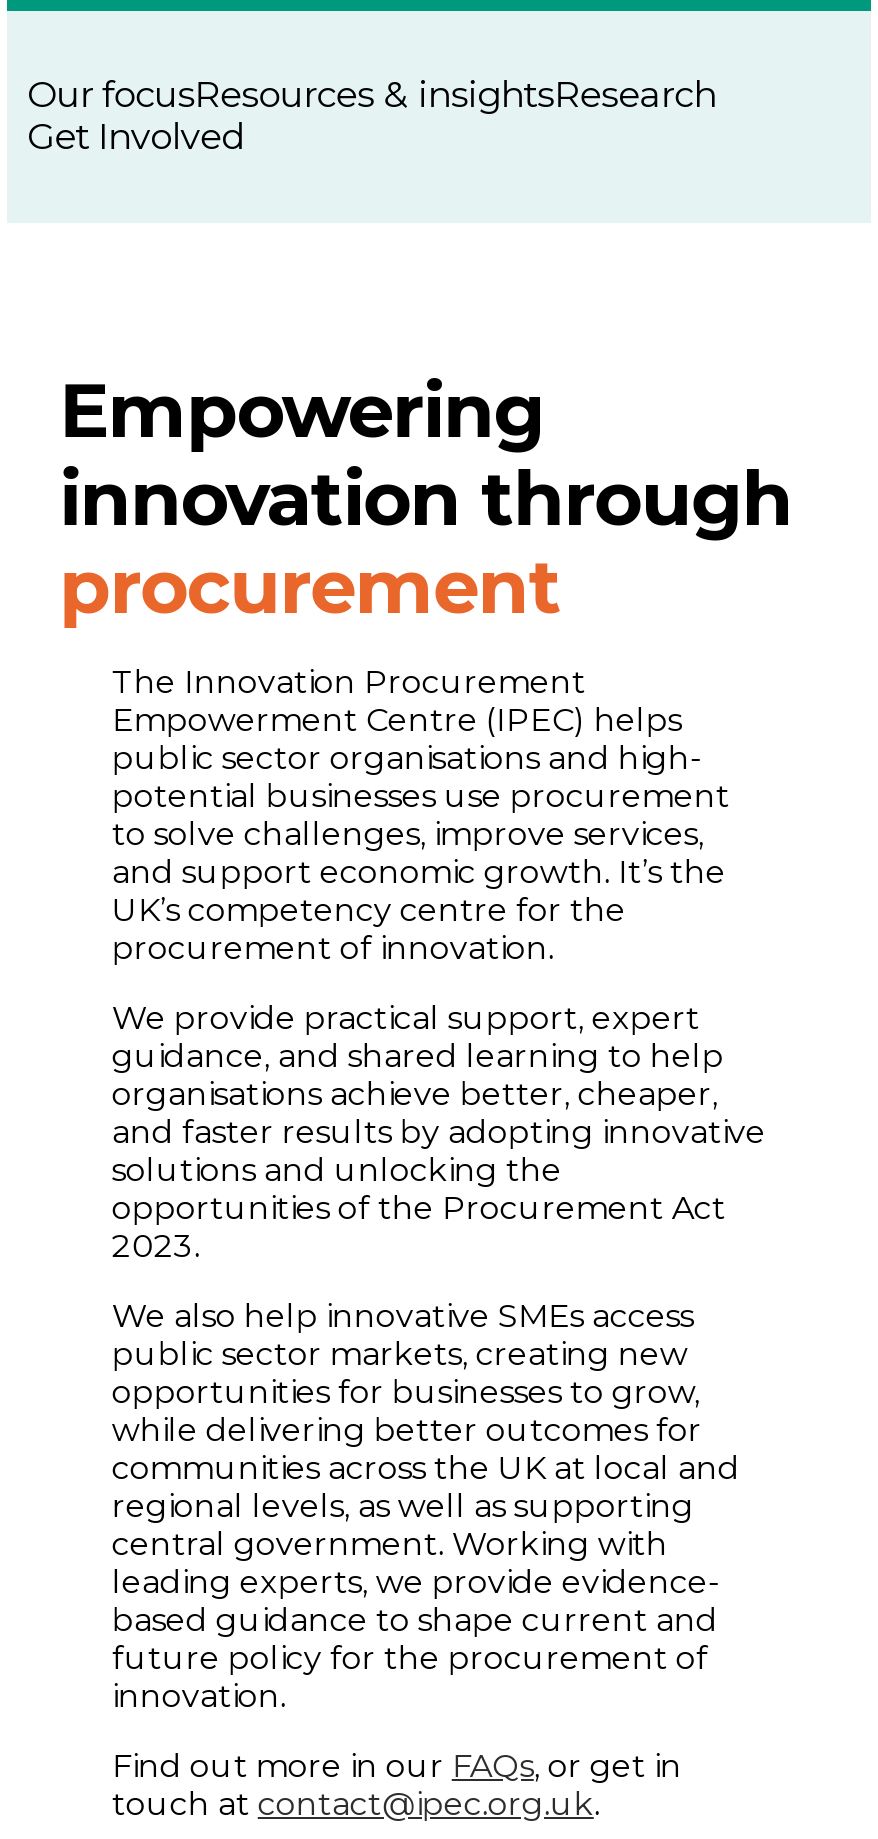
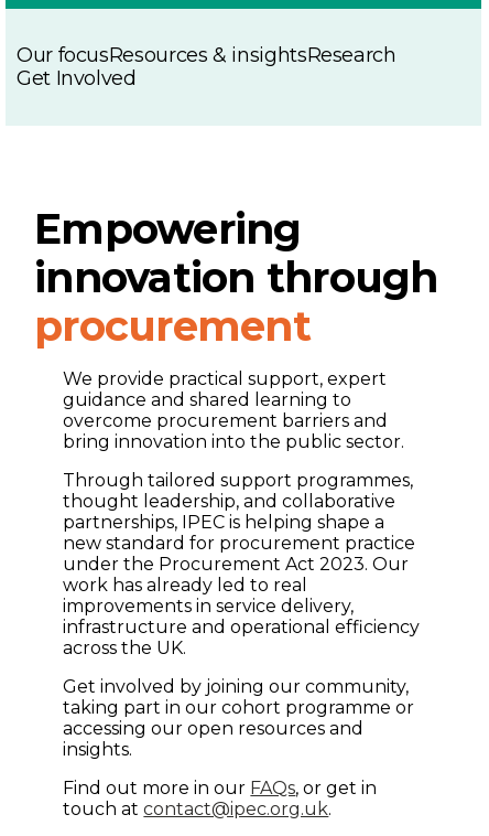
- The Innovation Procurement
- Empowerment Centre (IPEC) helps
- public sector organisations and high-
- potential businesses use procurement
- to solve challenges, improve services,
- and support economic growth. It’s the
- UK’s competency centre for the
- procurement of innovation.

- guidance, and shared learning to help
- organisations achieve better, cheaper,
- and faster results by adopting innovative
- solutions and unlocking the
- opportunities of the Procurement Act
- 2023.
- We also help innovative SMEs access
- public sector markets, creating new
- opportunities for businesses to grow,
- while delivering better outcomes for
- communities across the UK at local and
- regional levels, as well as supporting
- central government. Working with
- leading experts, we provide evidence-
- based guidance to shape current and
- future policy for the procurement of
- innovation.
+ guidance and shared learning to
+ overcome procurement barriers and
+ bring innovation into the public sector.
+ Through tailored support programmes,
+ thought leadership, and collaborative
+ partnerships, IPEC is helping shape a
+ new standard for procurement practice
+ under the Procurement Act 2023. Our
+ work has already led to real
+ improvements in service delivery,
+ infrastructure and operational efficiency
+ across the UK.
+ Get involved by joining our community,
+ taking part in our cohort programme or
+ accessing our open resources and
+ insights.
